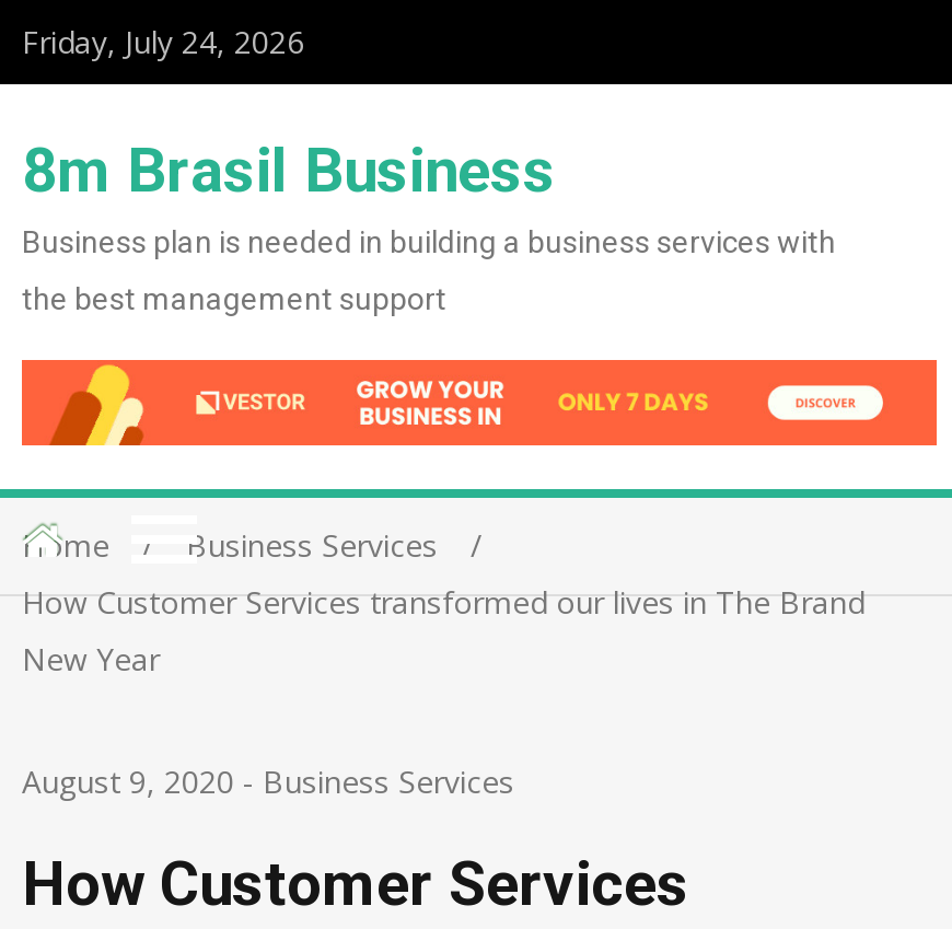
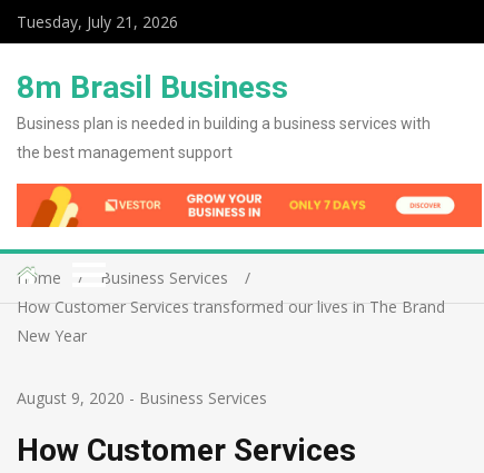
- Friday, July 24, 2026
+ Tuesday, July 21, 2026
